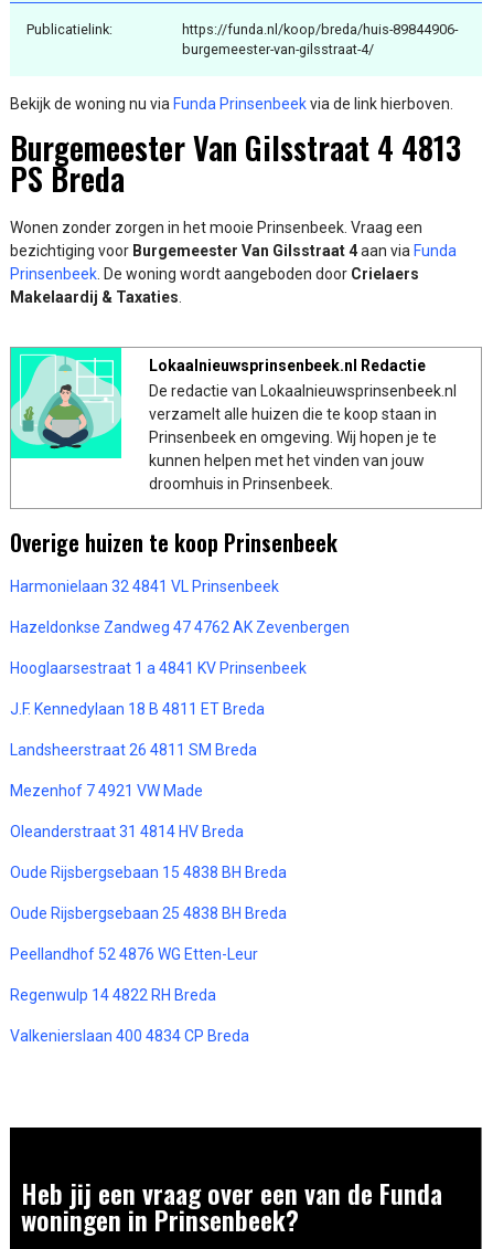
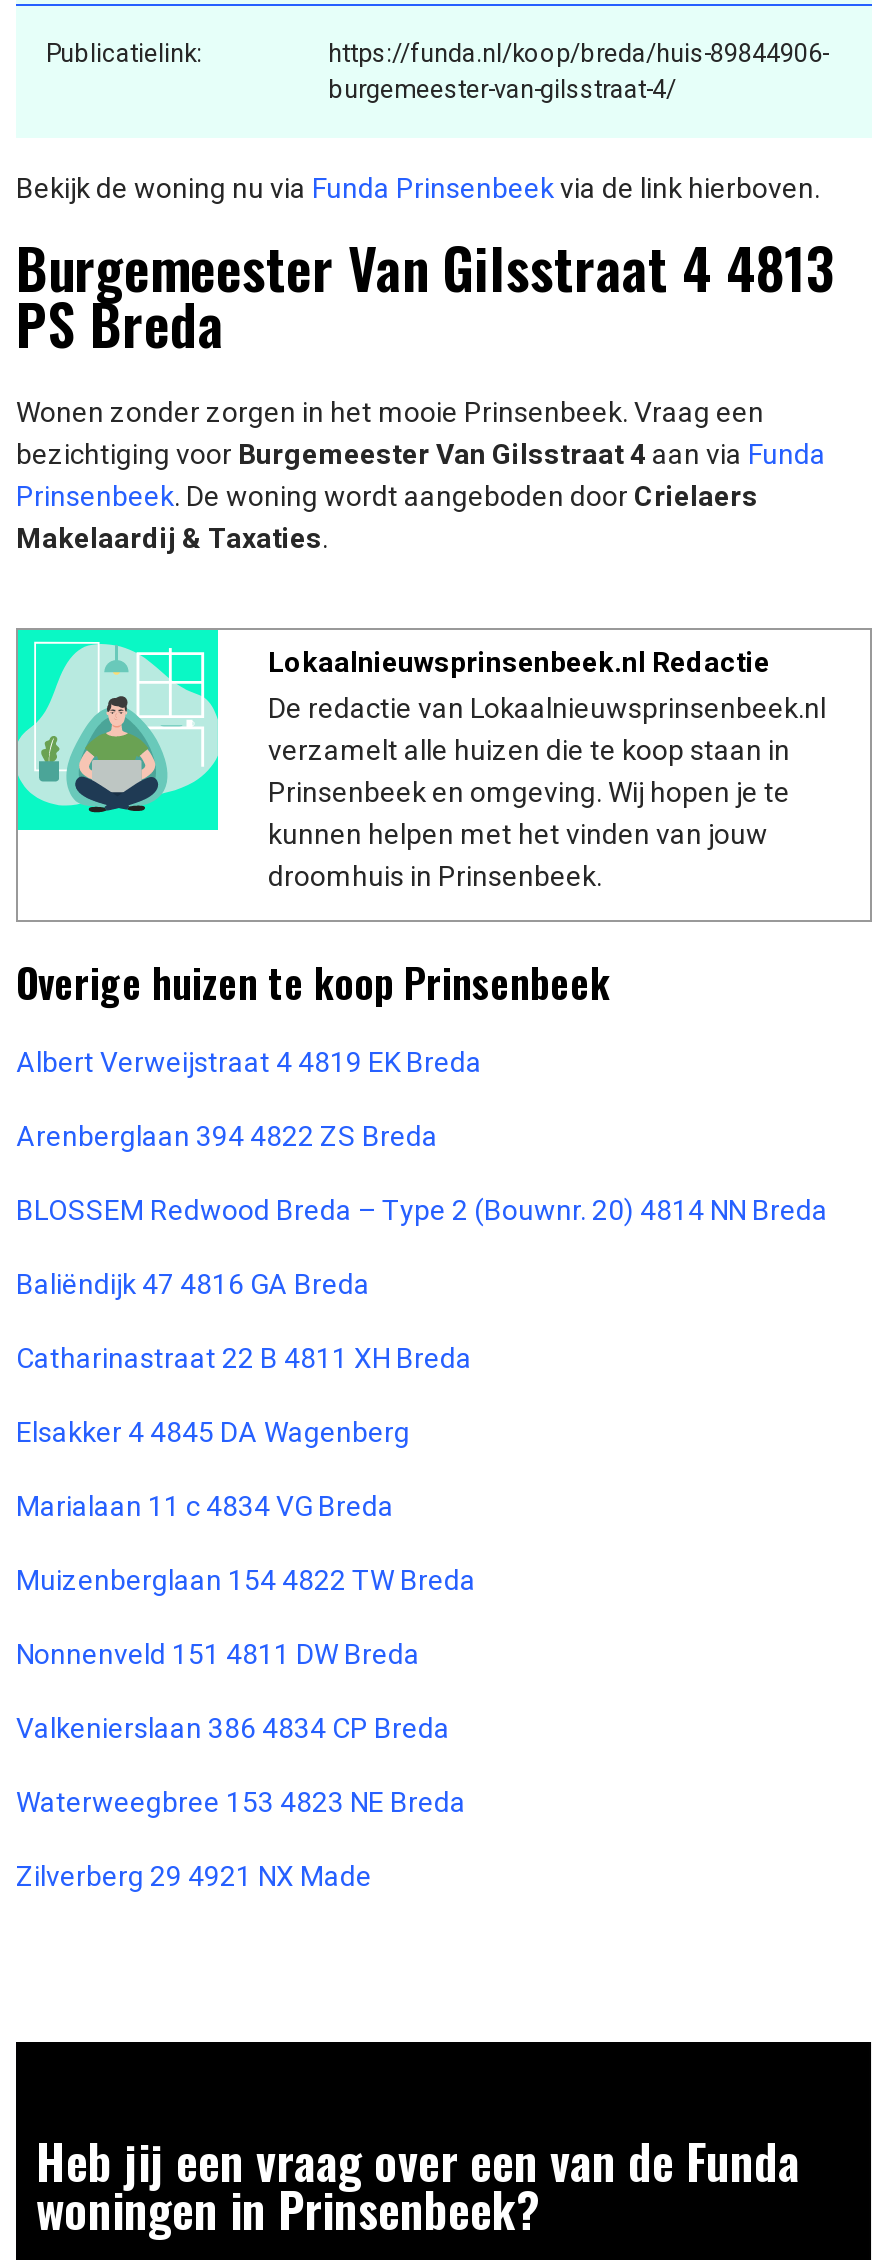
- Harmonielaan 32 4841 VL Prinsenbeek
+ Albert Verweijstraat 4 4819 EK Breda

- Hazeldonkse Zandweg 47 4762 AK Zevenbergen
+ Arenberglaan 394 4822 ZS Breda

- Hooglaarsestraat 1 a 4841 KV Prinsenbeek
+ BLOSSEM Redwood Breda – Type 2 (Bouwnr. 20) 4814 NN Breda

- J.F. Kennedylaan 18 B 4811 ET Breda
+ Baliëndijk 47 4816 GA Breda

- Landsheerstraat 26 4811 SM Breda
+ Catharinastraat 22 B 4811 XH Breda

- Mezenhof 7 4921 VW Made
+ Elsakker 4 4845 DA Wagenberg

- Oleanderstraat 31 4814 HV Breda
+ Marialaan 11 c 4834 VG Breda

- Oude Rijsbergsebaan 15 4838 BH Breda
+ Muizenberglaan 154 4822 TW Breda

- Oude Rijsbergsebaan 25 4838 BH Breda
+ Nonnenveld 151 4811 DW Breda

- Peellandhof 52 4876 WG Etten-Leur
+ Valkenierslaan 386 4834 CP Breda

- Regenwulp 14 4822 RH Breda
+ Waterweegbree 153 4823 NE Breda

- Valkenierslaan 400 4834 CP Breda
+ Zilverberg 29 4921 NX Made
